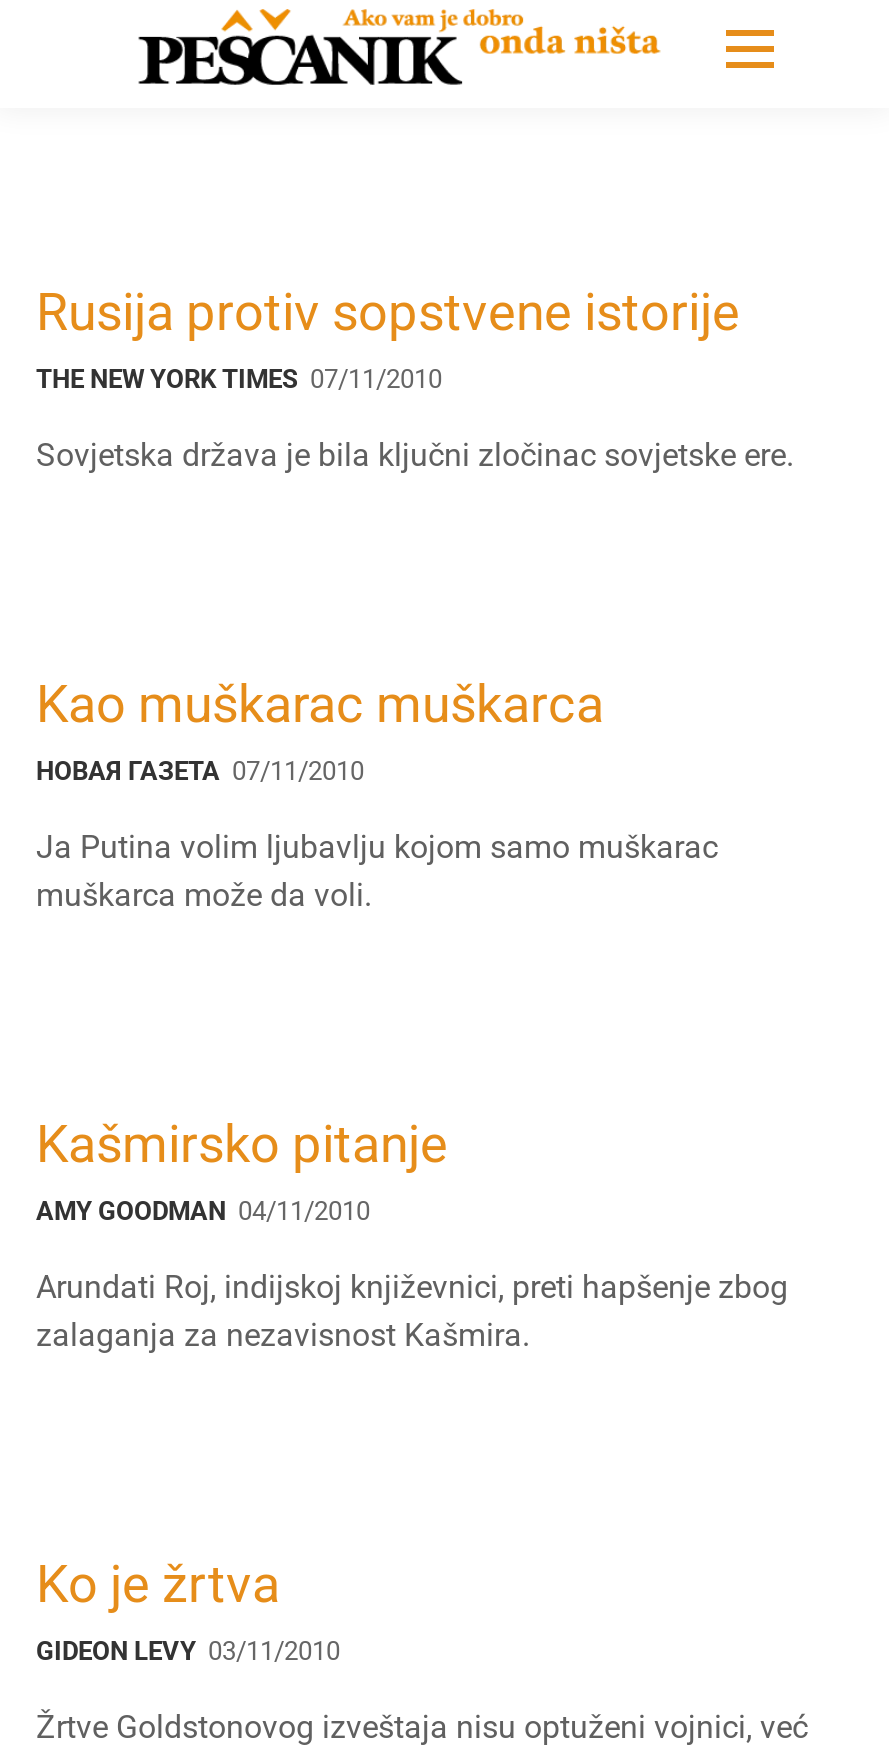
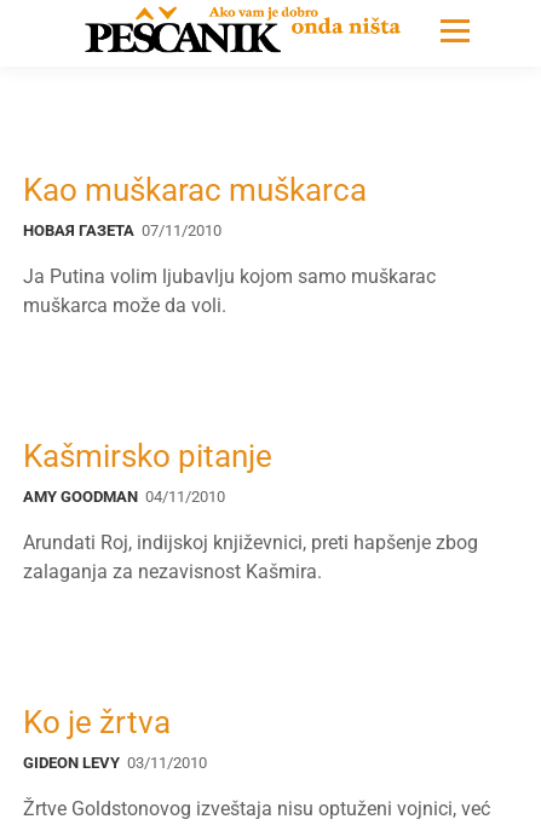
- Rusija protiv sopstvene istorije
- THE NEW YORK TIMES 07/11/2010
- Sovjetska država je bila ključni zločinac sovjetske ere.
